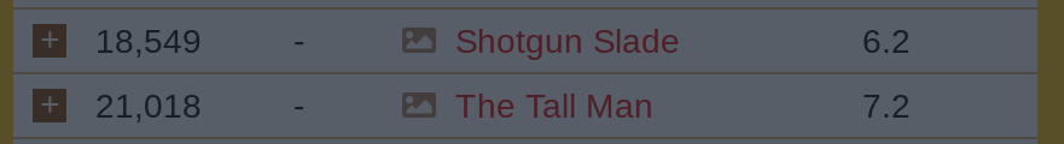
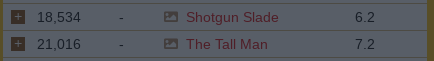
- 18,549
+ 18,534

- 21,018
+ 21,016
